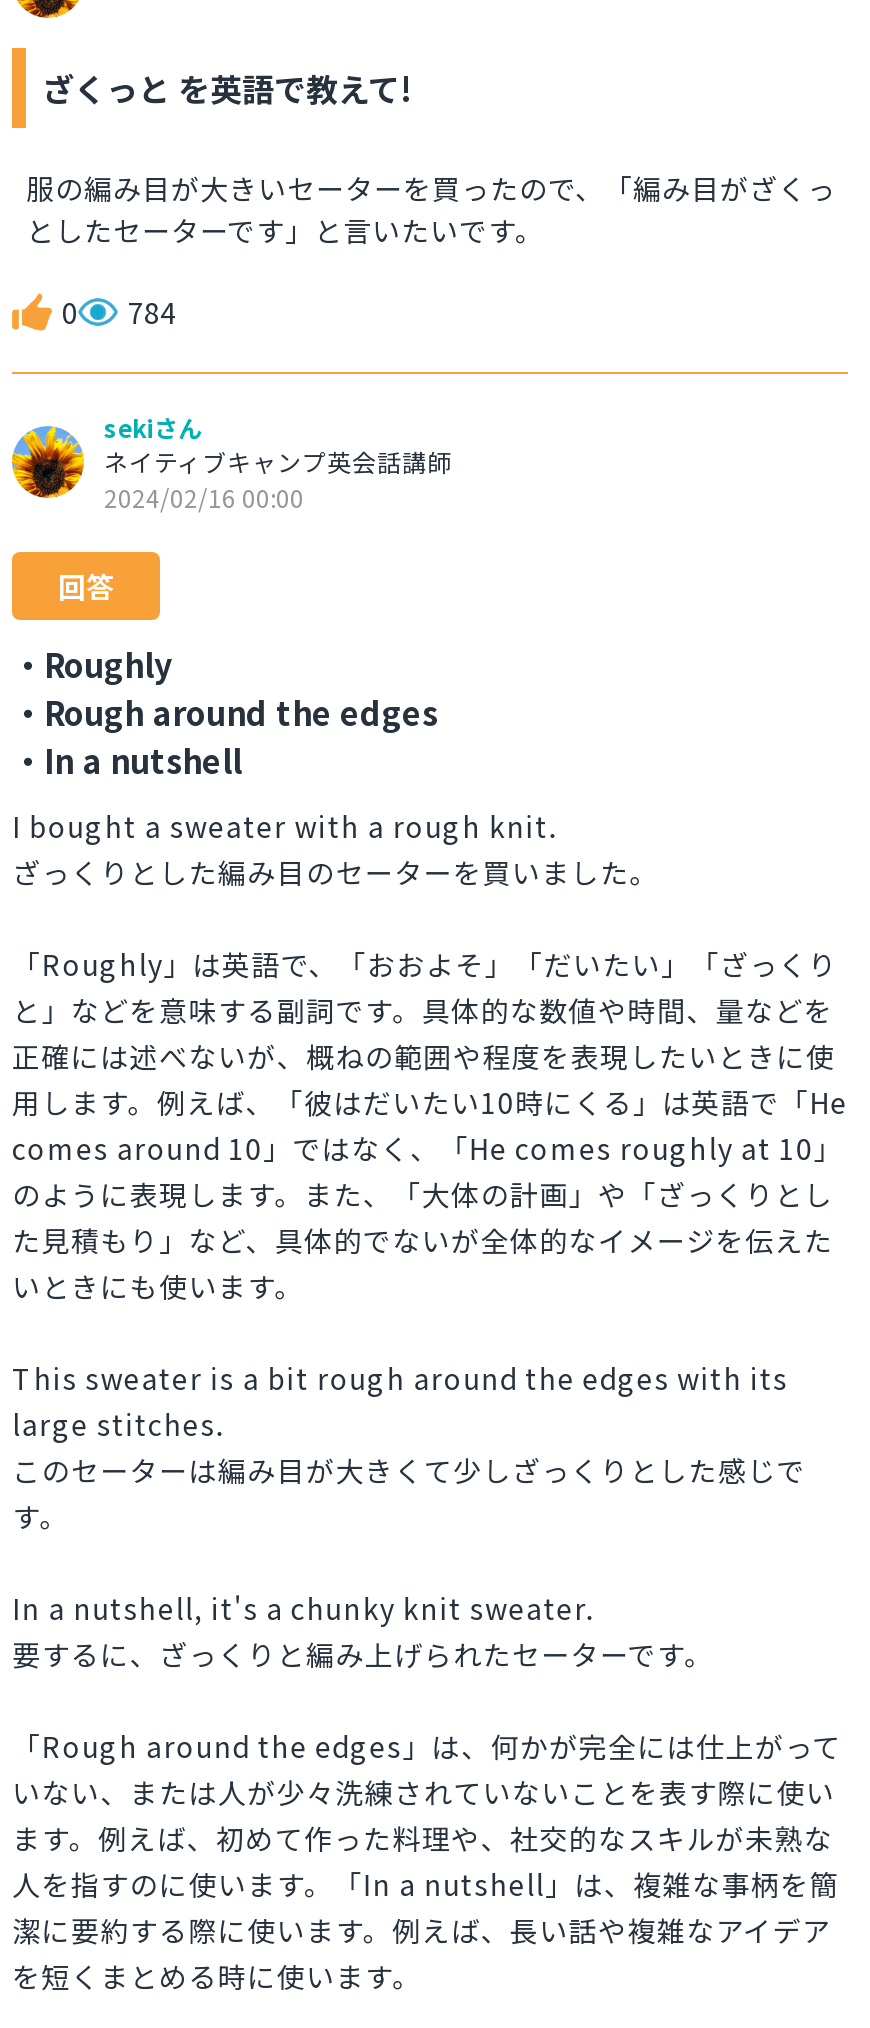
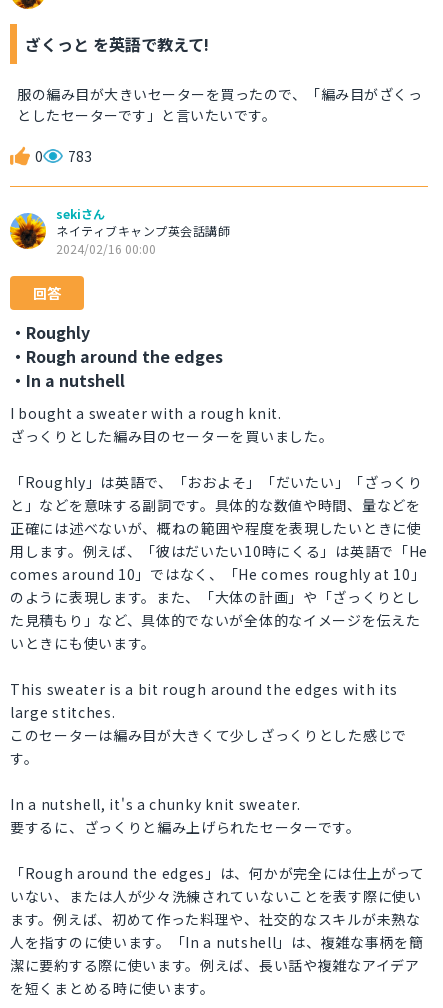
- 0 784
+ 0 783
